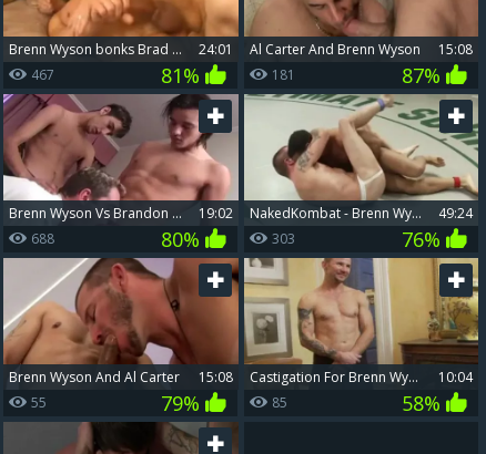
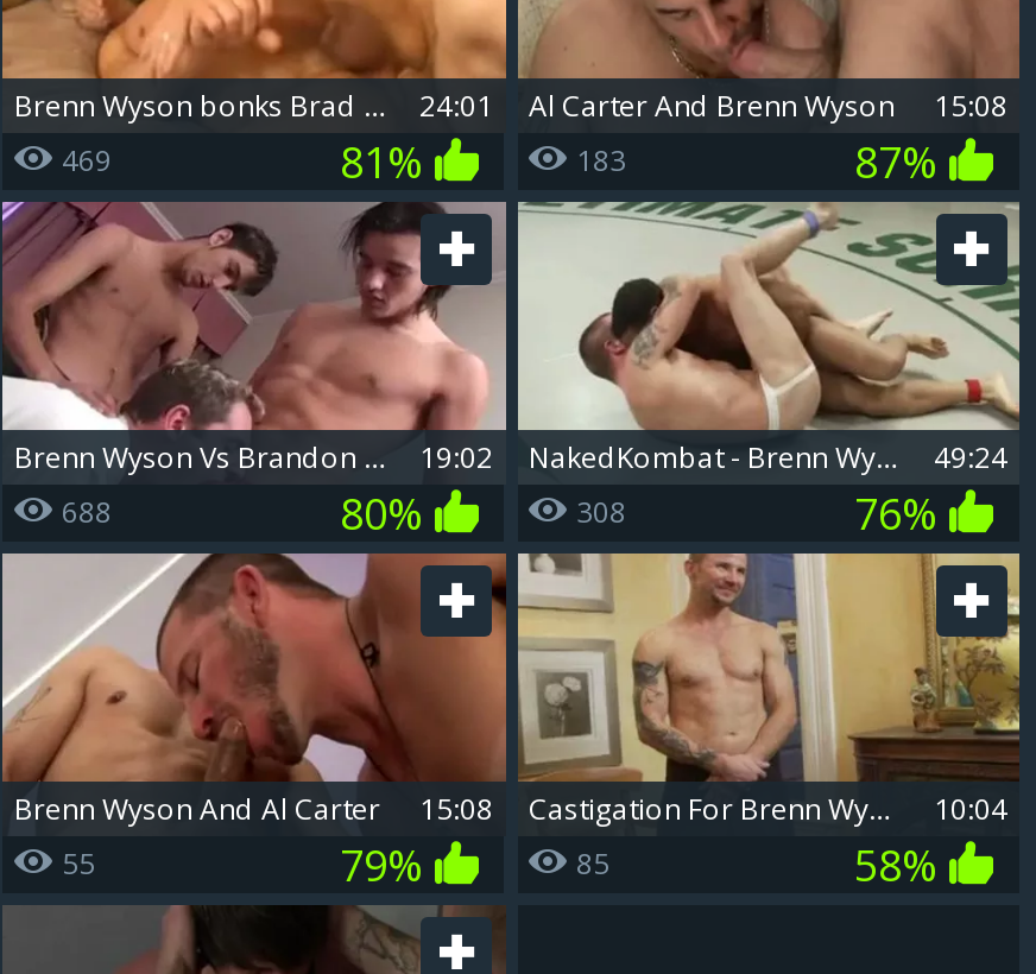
- 467
+ 469

- 181
+ 183

- 303
+ 308
